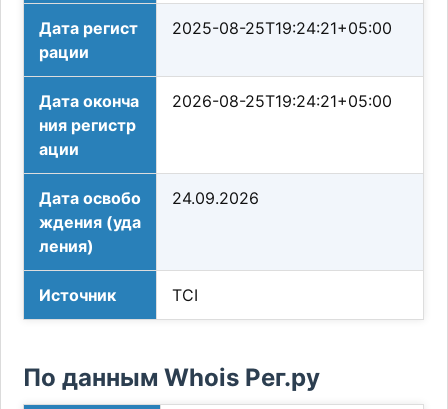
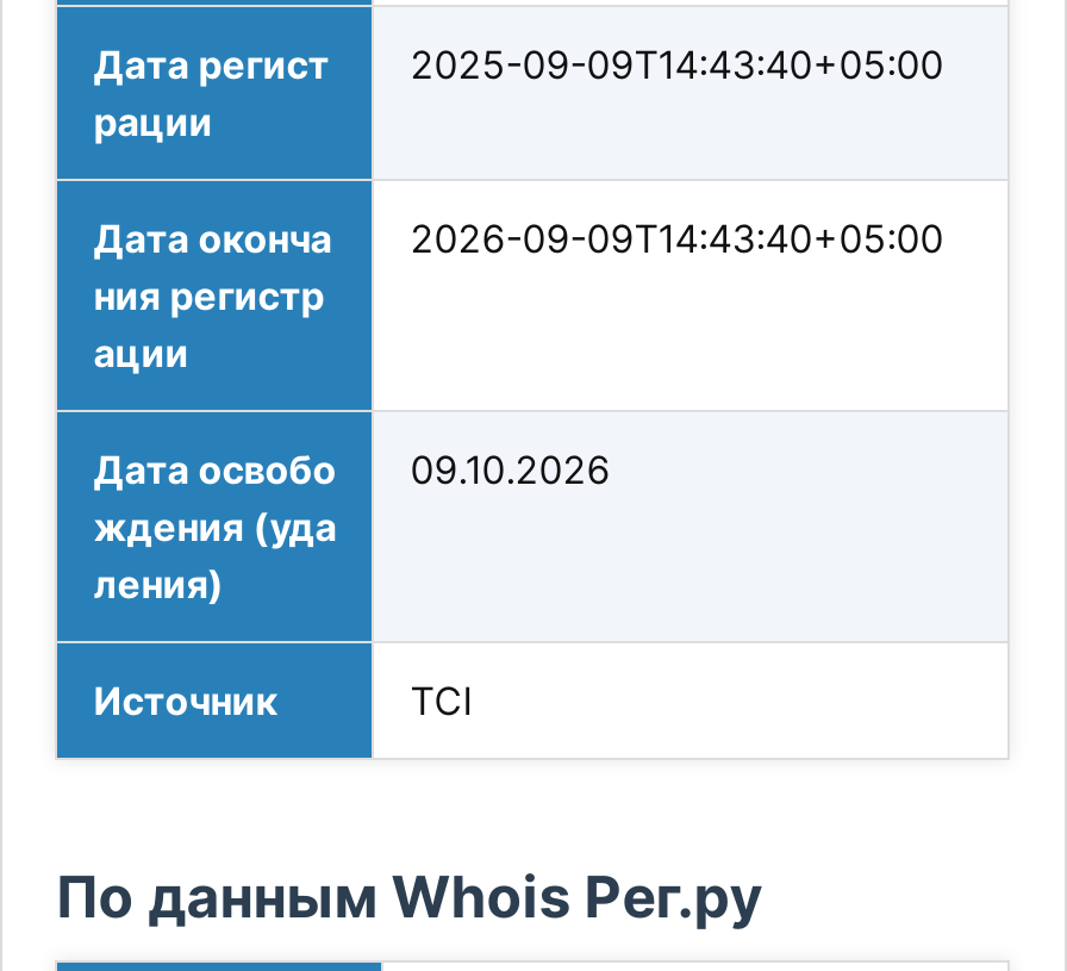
- Дата регист 2025-08-25T19:24:21+05:00
+ Дата регист 2025-09-09T14:43:40+05:00

- Дата оконча 2026-08-25T19:24:21+05:00
+ Дата оконча 2026-09-09T14:43:40+05:00

- Дата освобо 24.09.2026
+ Дата освобо 09.10.2026
